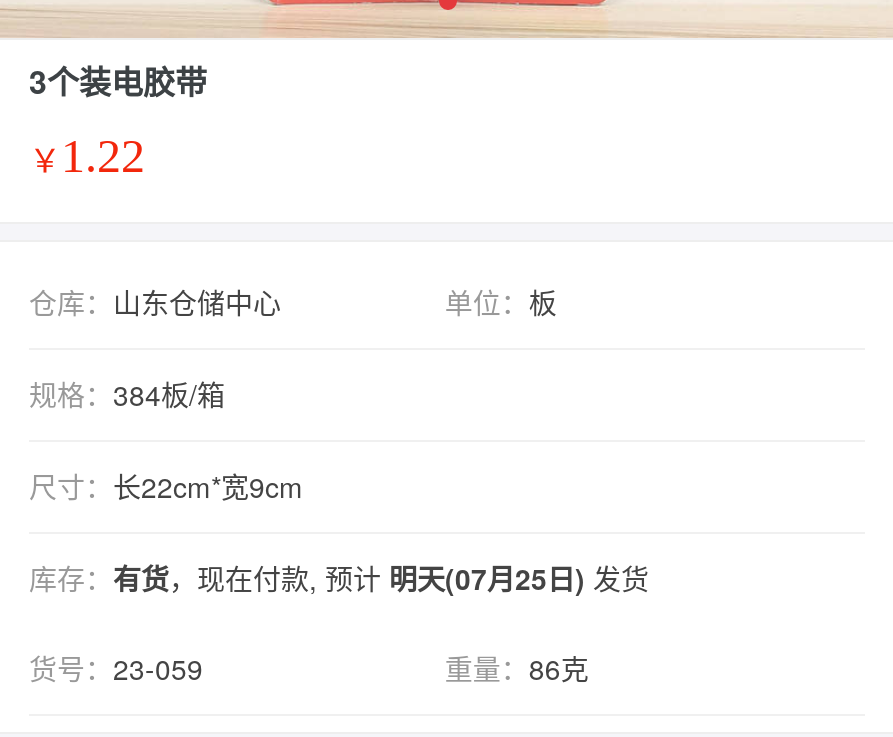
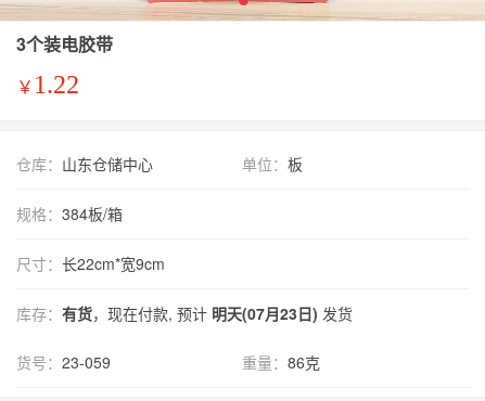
- 库存：有货，现在付款, 预计明天(07月25日)发货
+ 库存：有货，现在付款, 预计明天(07月23日)发货
